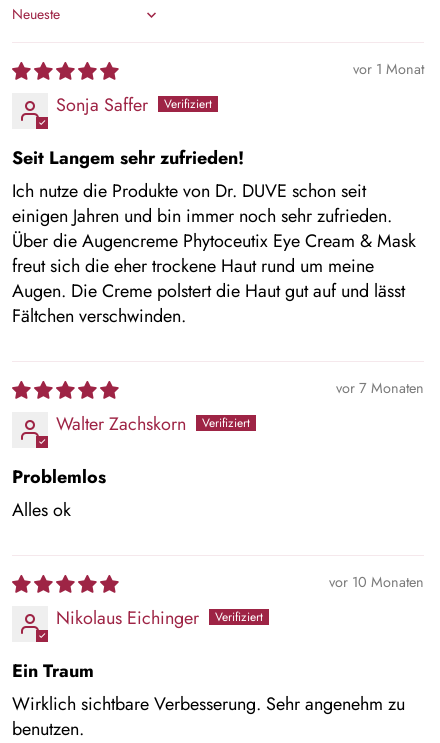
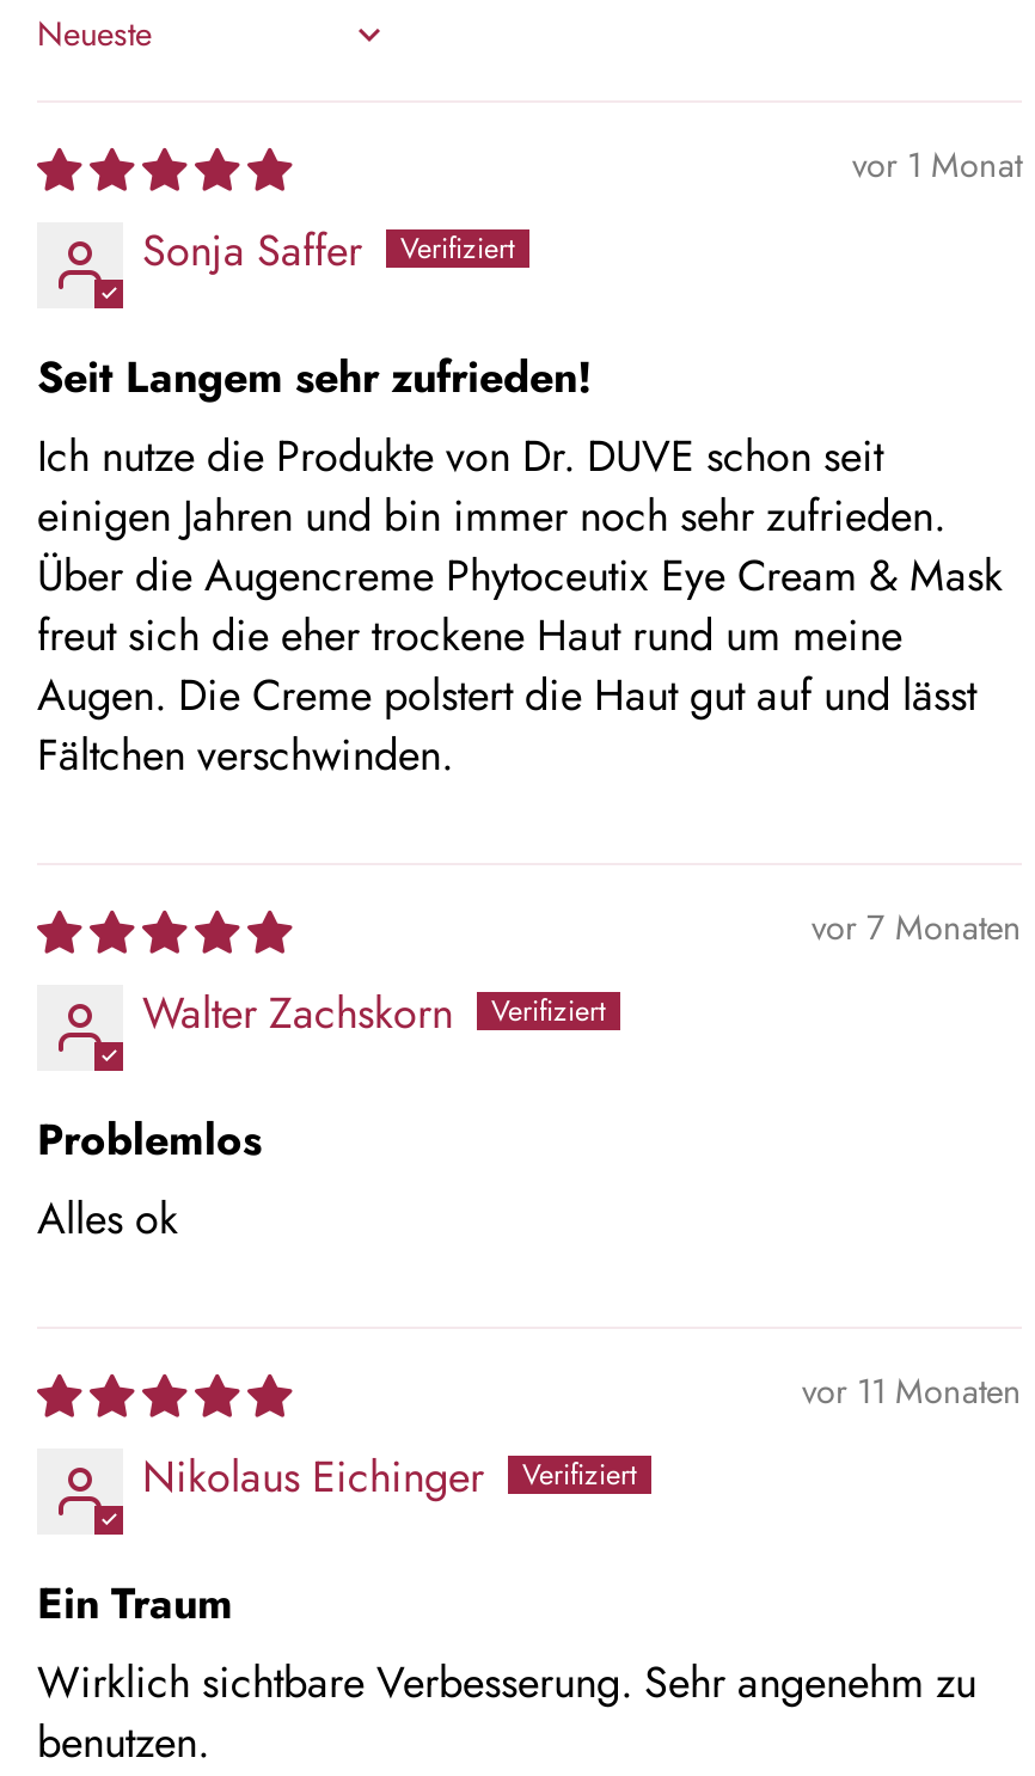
- vor 10 Monaten
+ vor 11 Monaten
